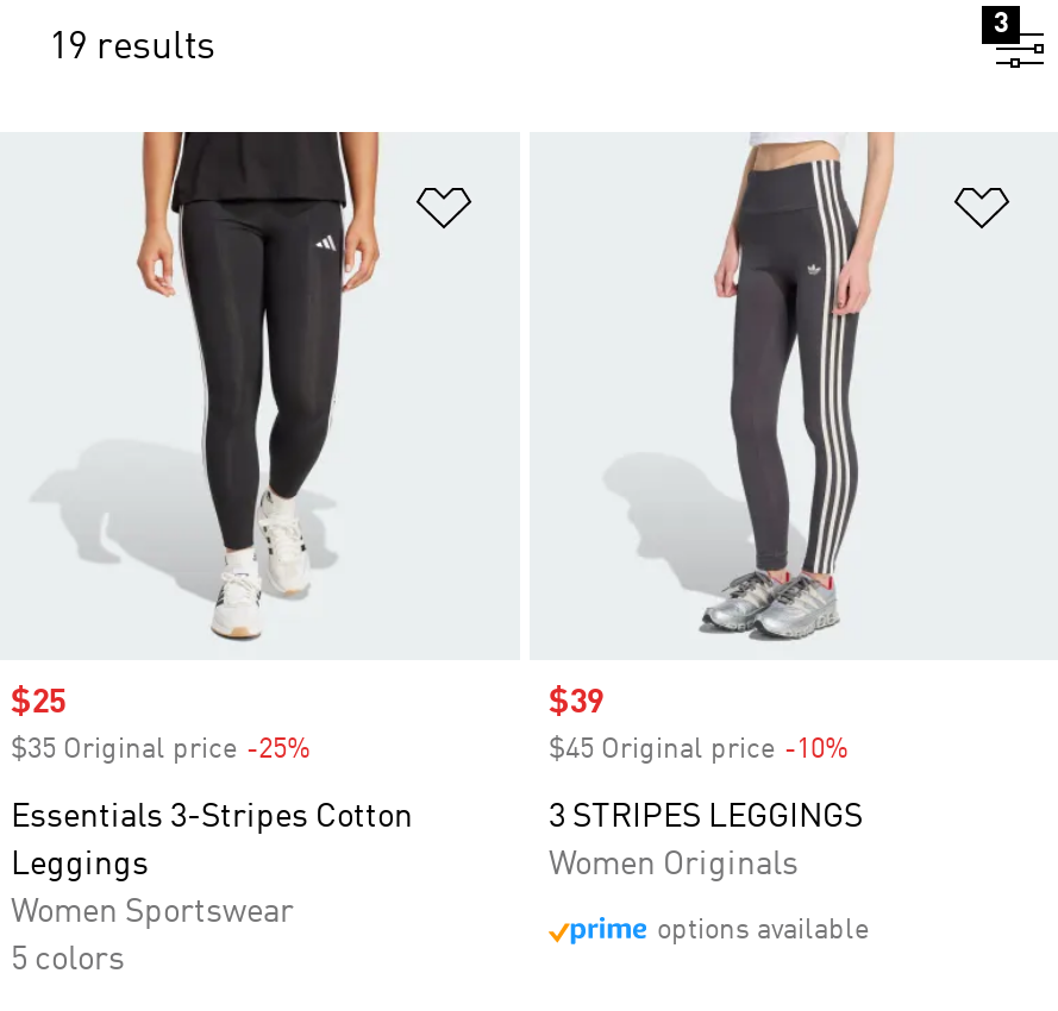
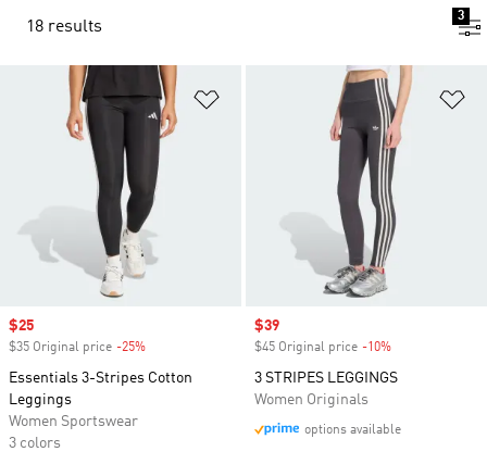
- 19 results
+ 18 results

- 5 colors
+ 3 colors
